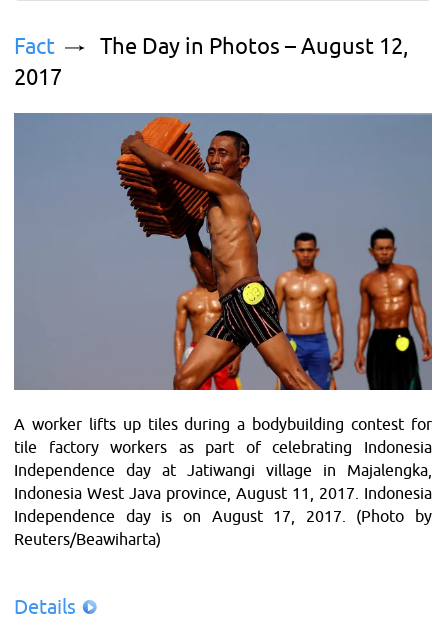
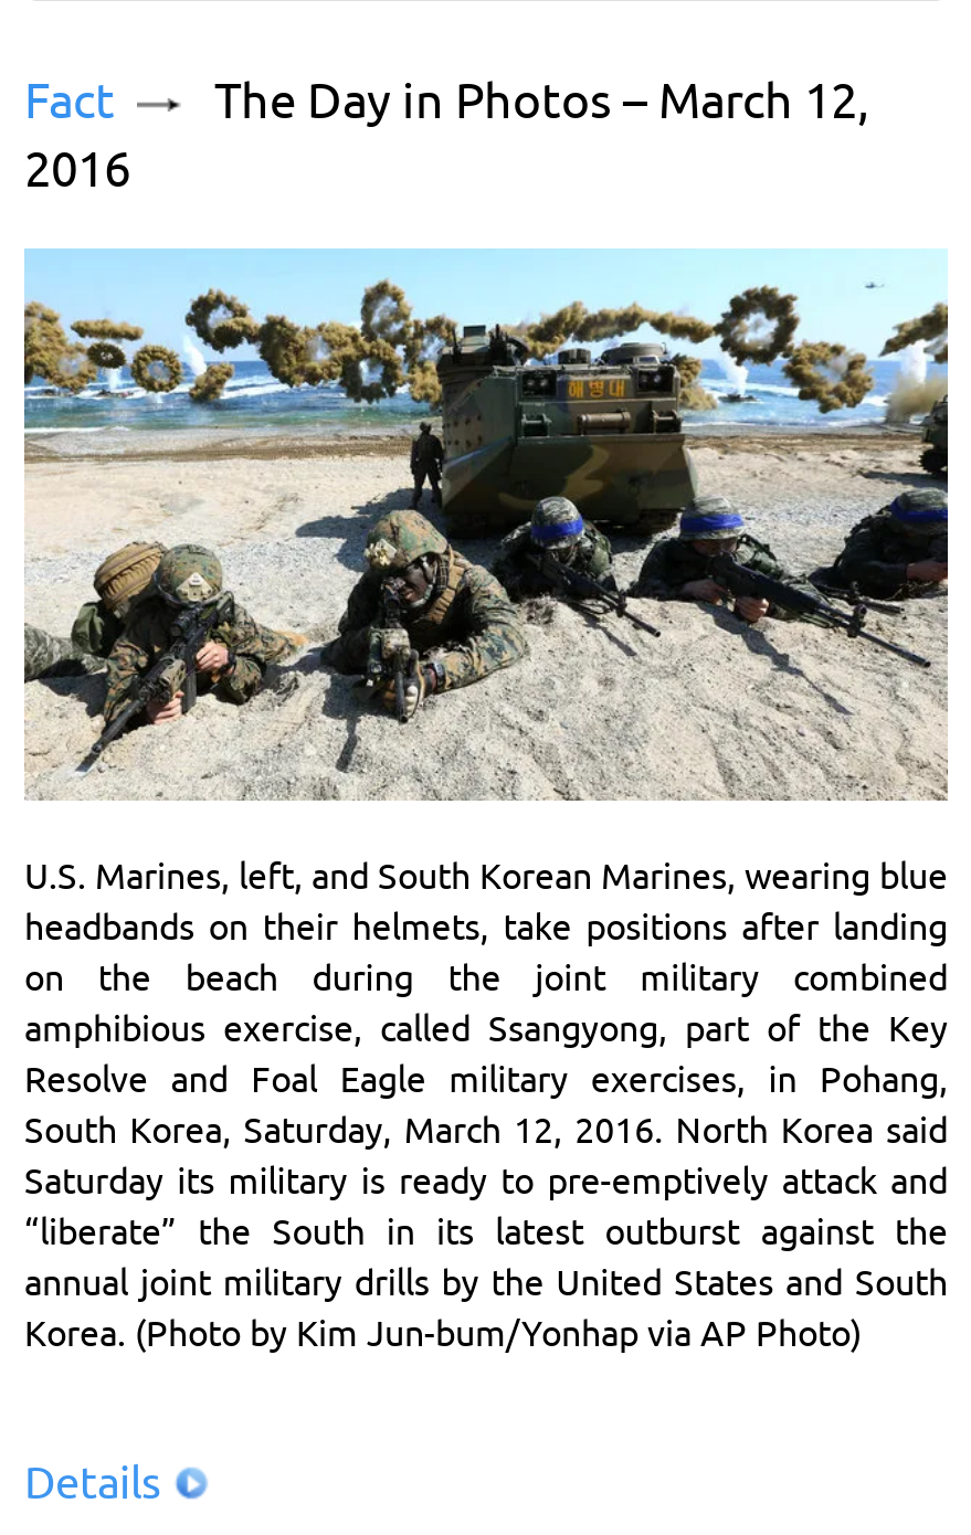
- The Day in Photos – August 12,
- 2017
+ The Day in Photos – March 12,
+ 2016

- [image]
+ [image]

- A worker lifts up tiles during a bodybuilding contest for
- tile factory workers as part of celebrating Indonesia
- Independence day at Jatiwangi village in Majalengka,
- Indonesia West Java province, August 11, 2017. Indonesia
- Independence day is on August 17, 2017. (Photo by
- Reuters/Beawiharta)
+ U.S. Marines, left, and South Korean Marines, wearing blue
+ headbands on their helmets, take positions after landing
+ on the beach during the joint military combined
+ amphibious exercise, called Ssangyong, part of the Key
+ Resolve and Foal Eagle military exercises, in Pohang,
+ South Korea, Saturday, March 12, 2016. North Korea said
+ Saturday its military is ready to pre-emptively attack and
+ “liberate” the South in its latest outburst against the
+ annual joint military drills by the United States and South
+ Korea. (Photo by Kim Jun-bum/Yonhap via AP Photo)
